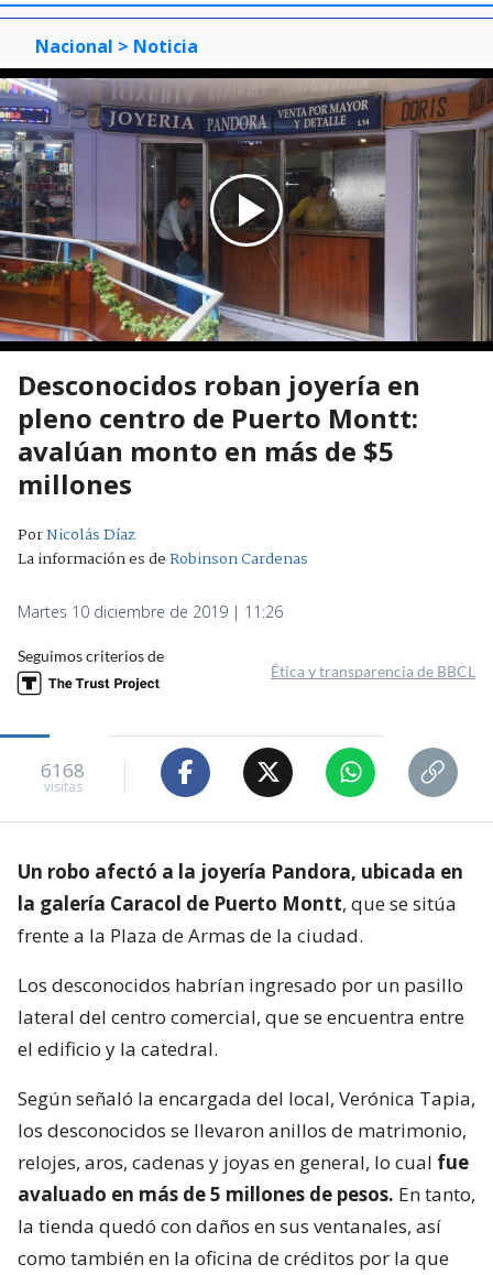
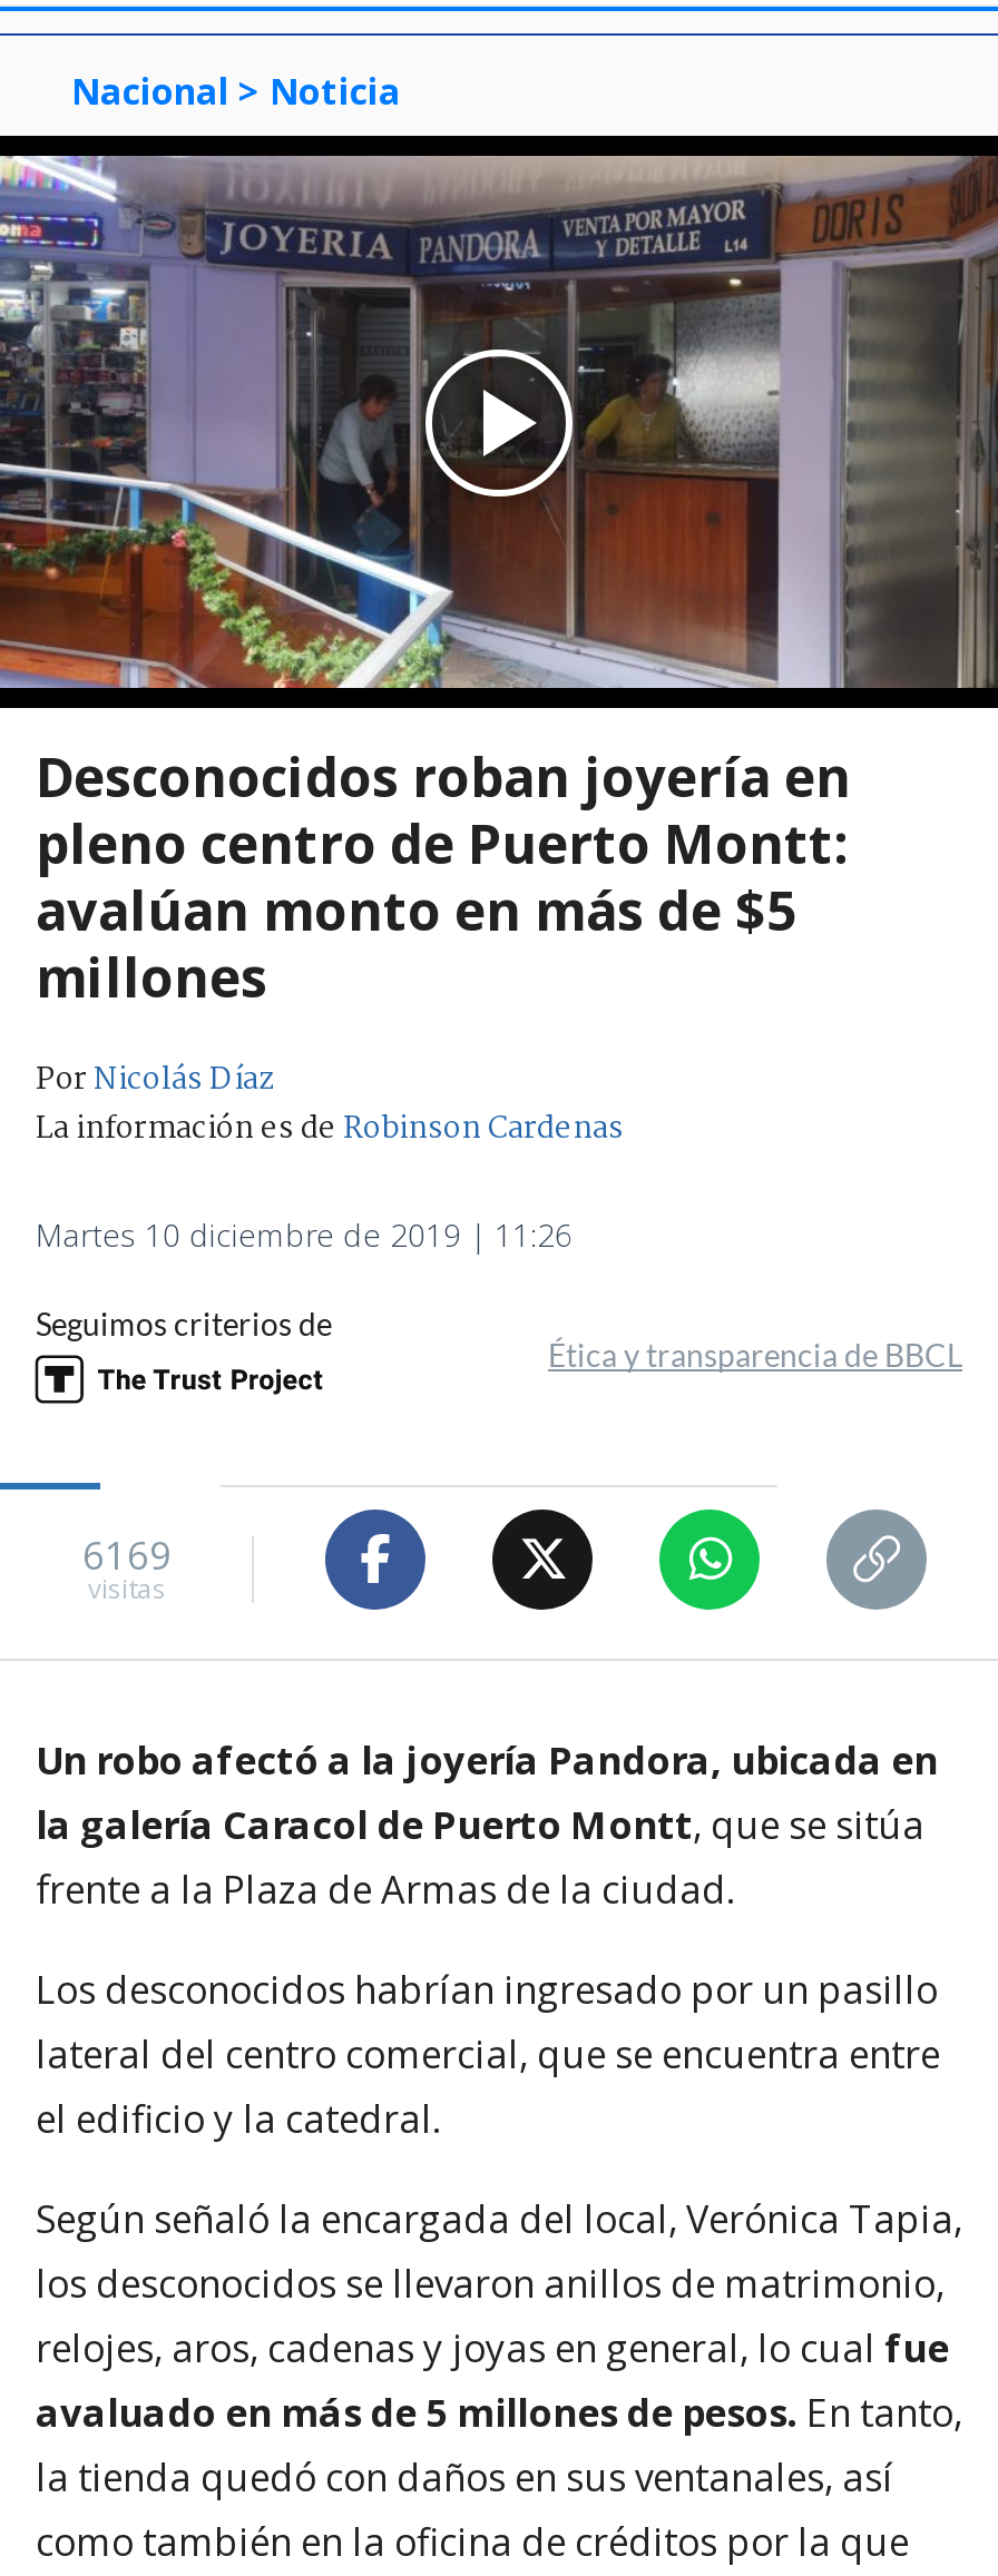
- 6168
+ 6169
